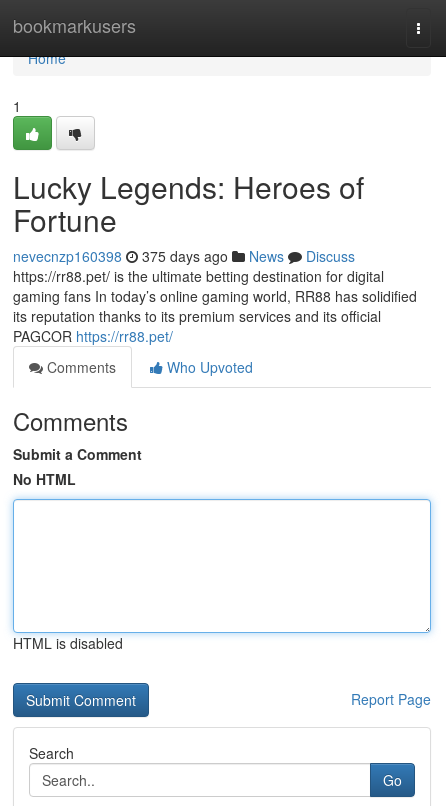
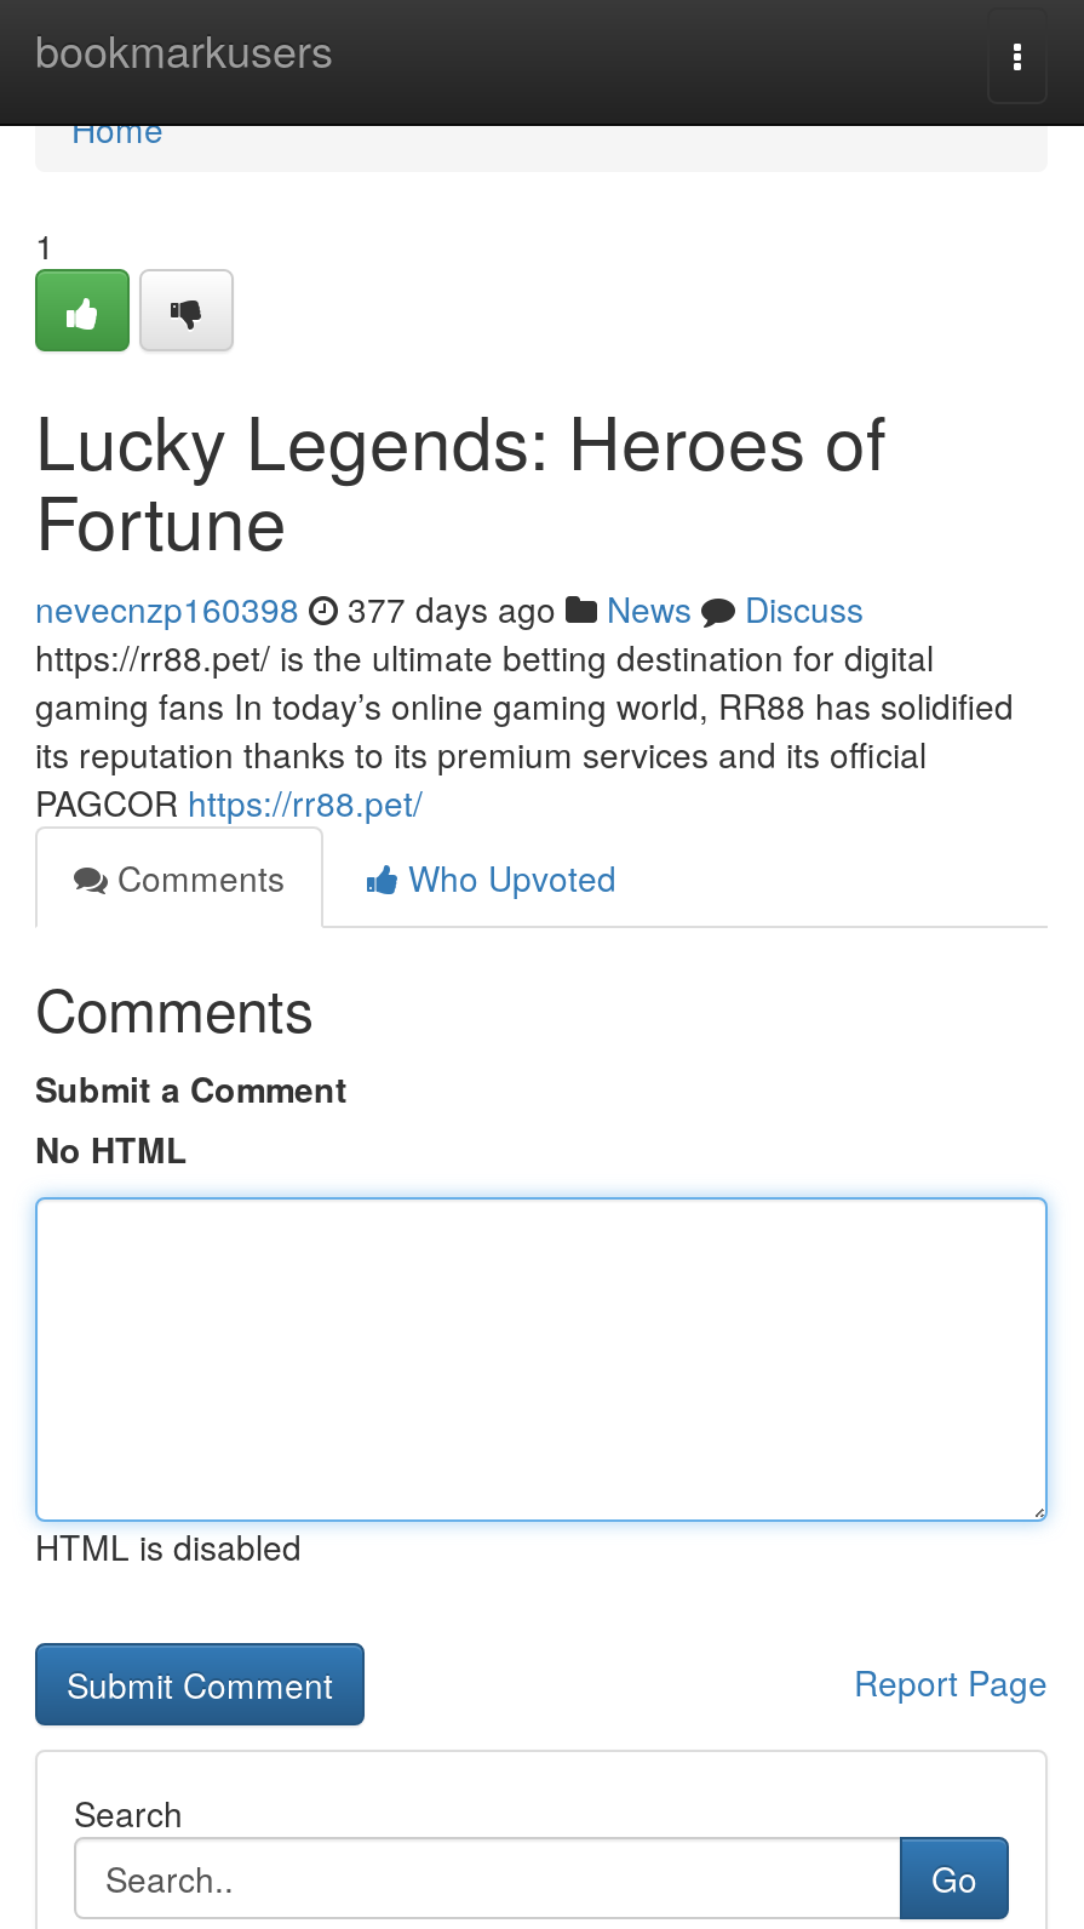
- nevecnzp160398 375 days ago News Discuss
+ nevecnzp160398 377 days ago News Discuss
